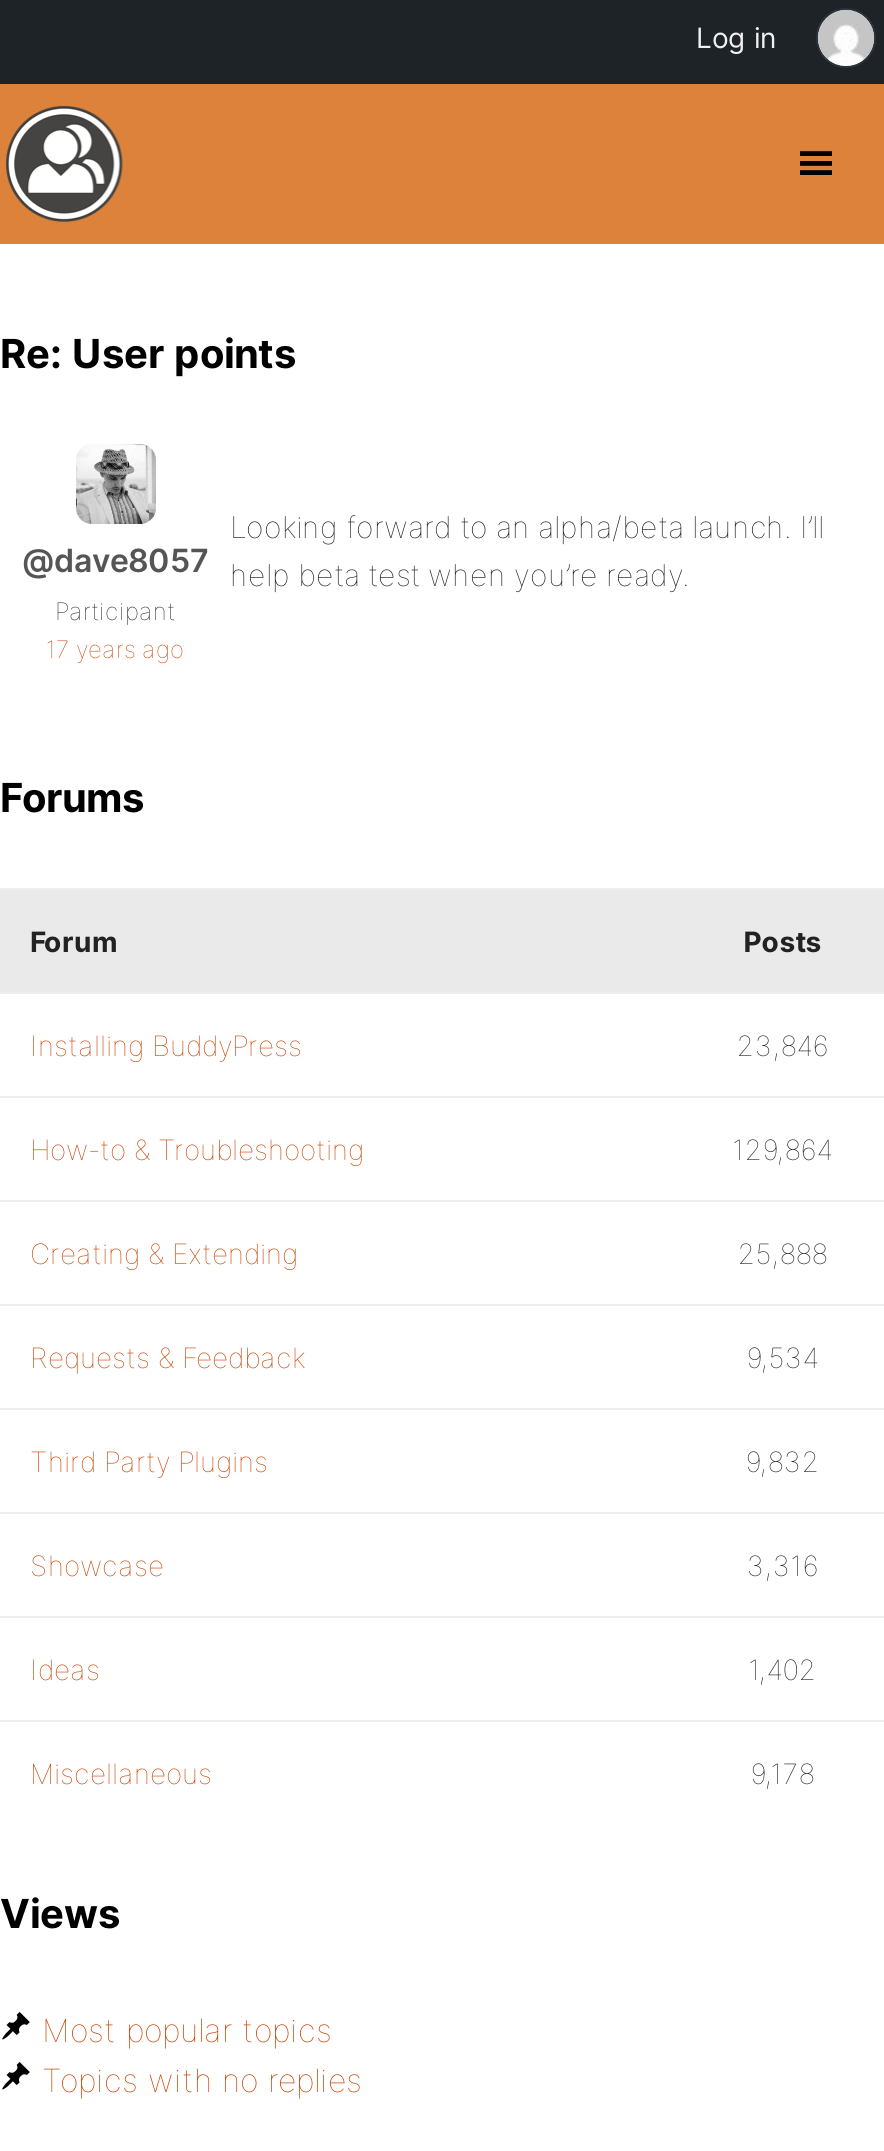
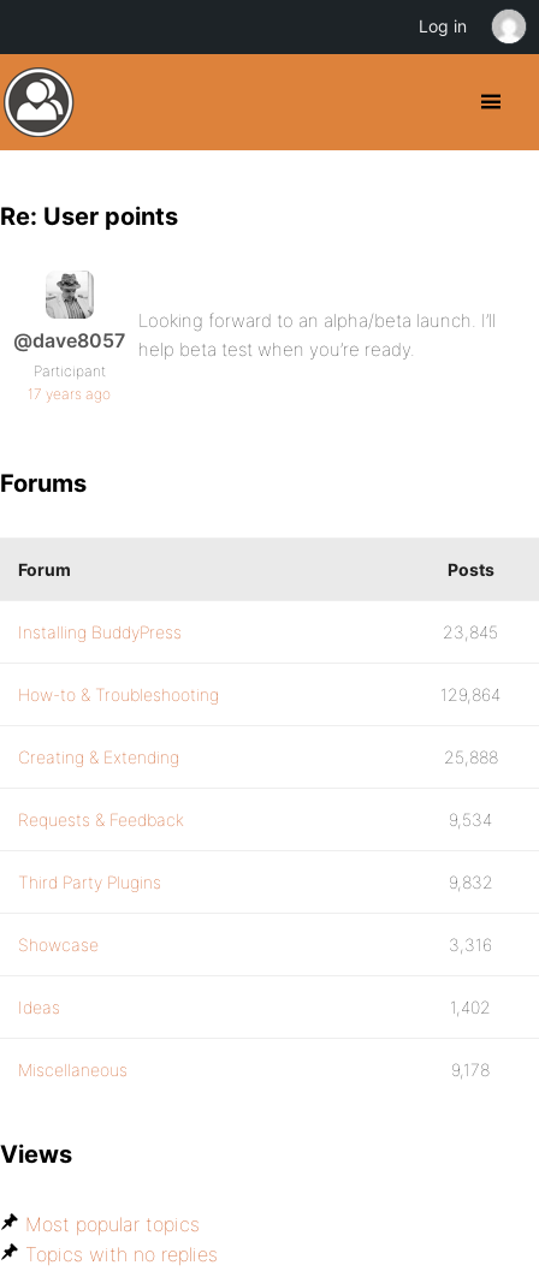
- 23,846
+ 23,845
